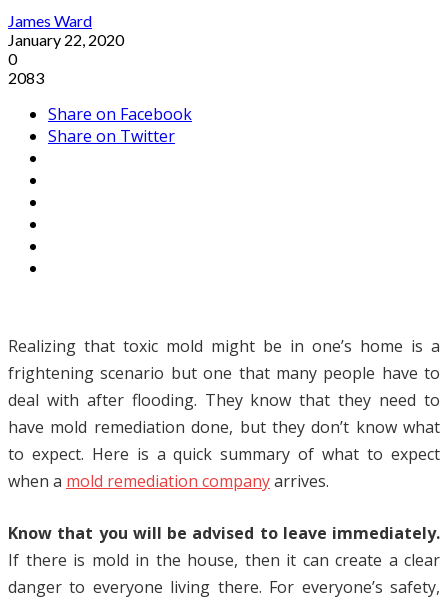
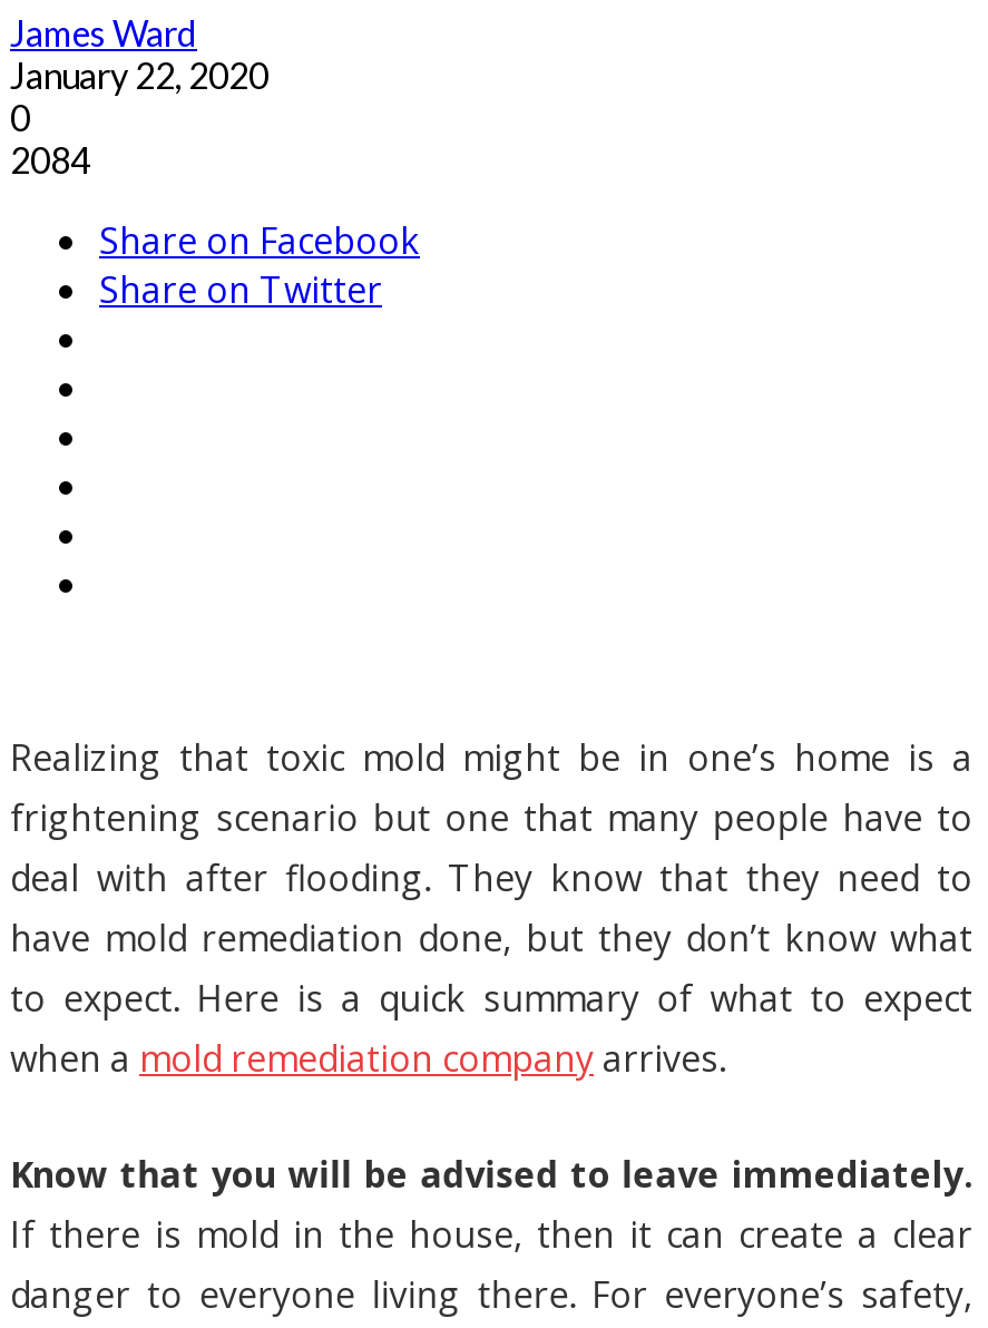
- 2083
+ 2084
